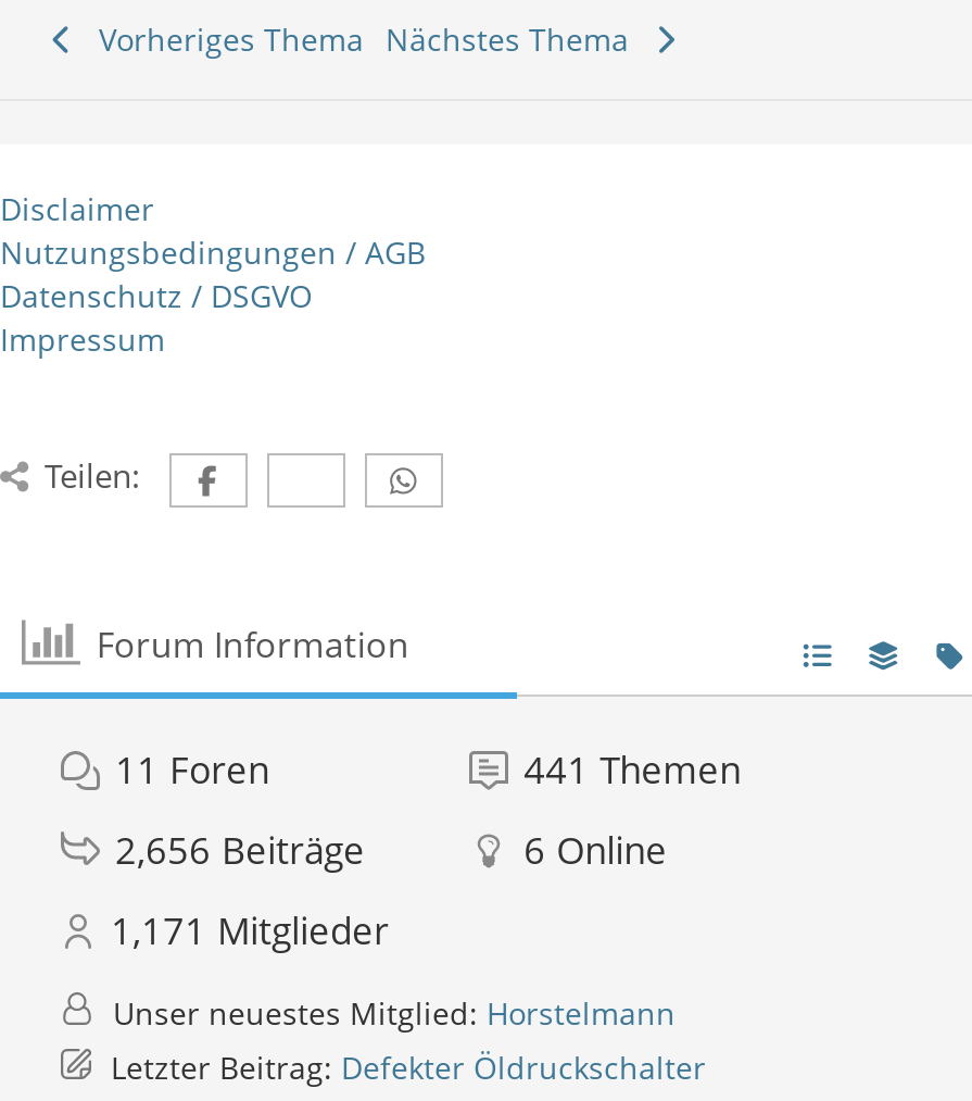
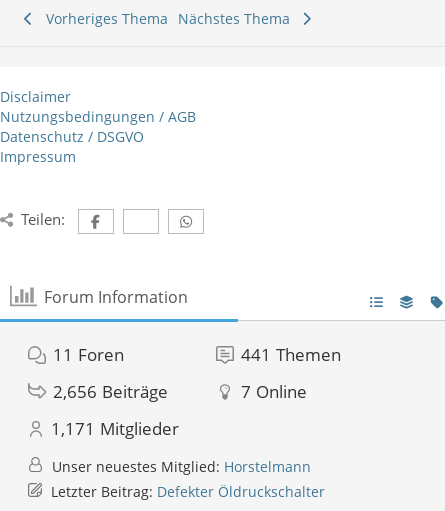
- 6 Online
+ 7 Online
